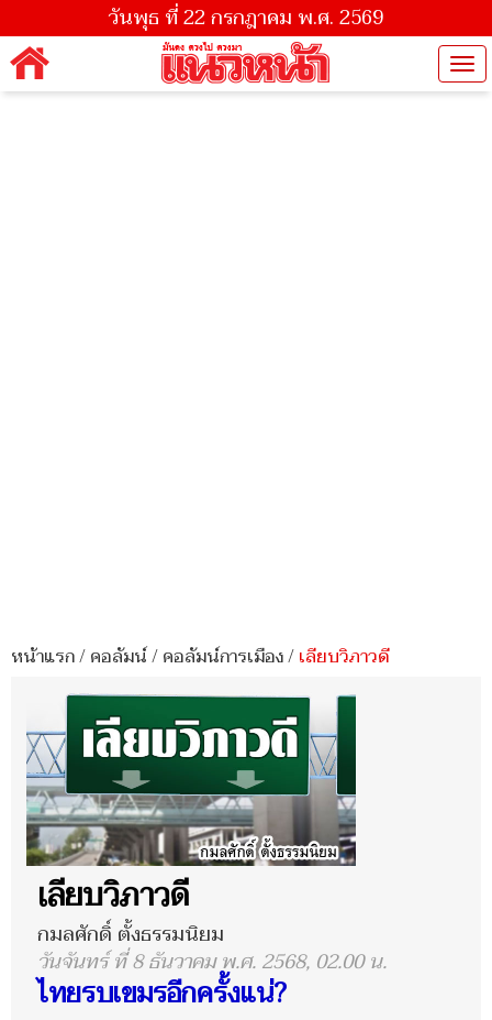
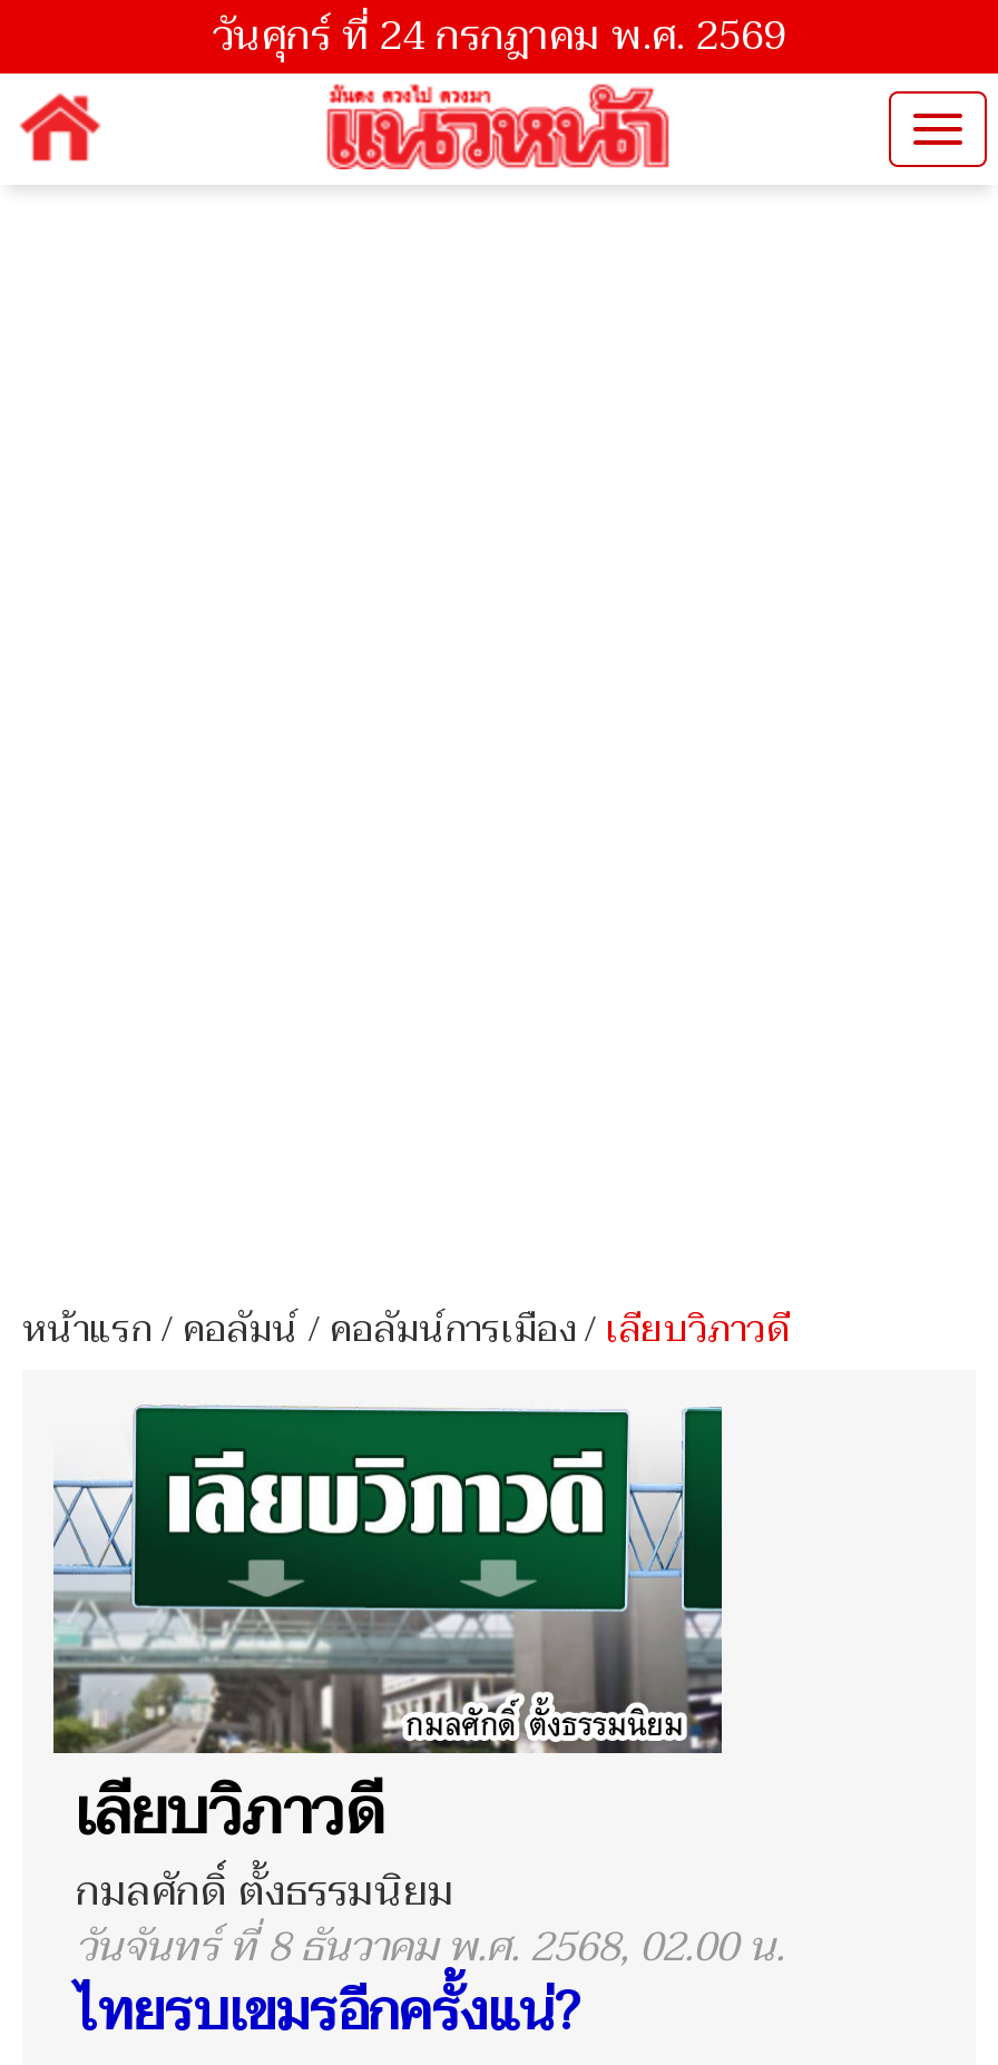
- วันพุธ ที่ 22 กรกฎาคม พ.ศ. 2569
+ วันศุกร์ ที่ 24 กรกฎาคม พ.ศ. 2569
